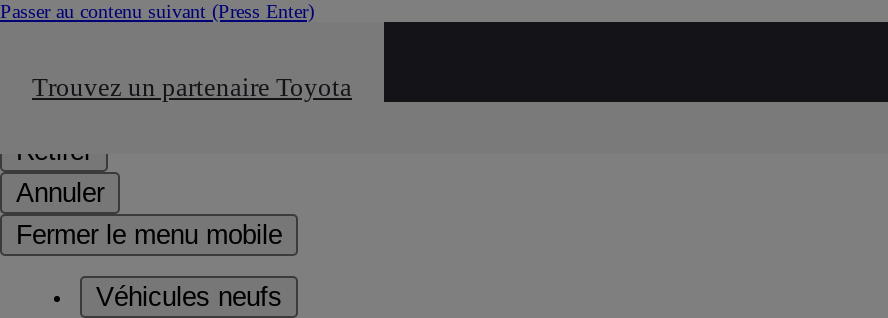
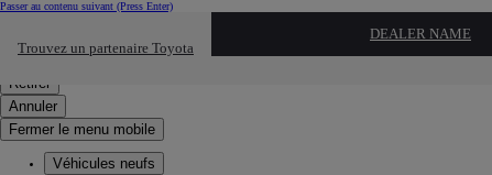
+ DEALER NAME
